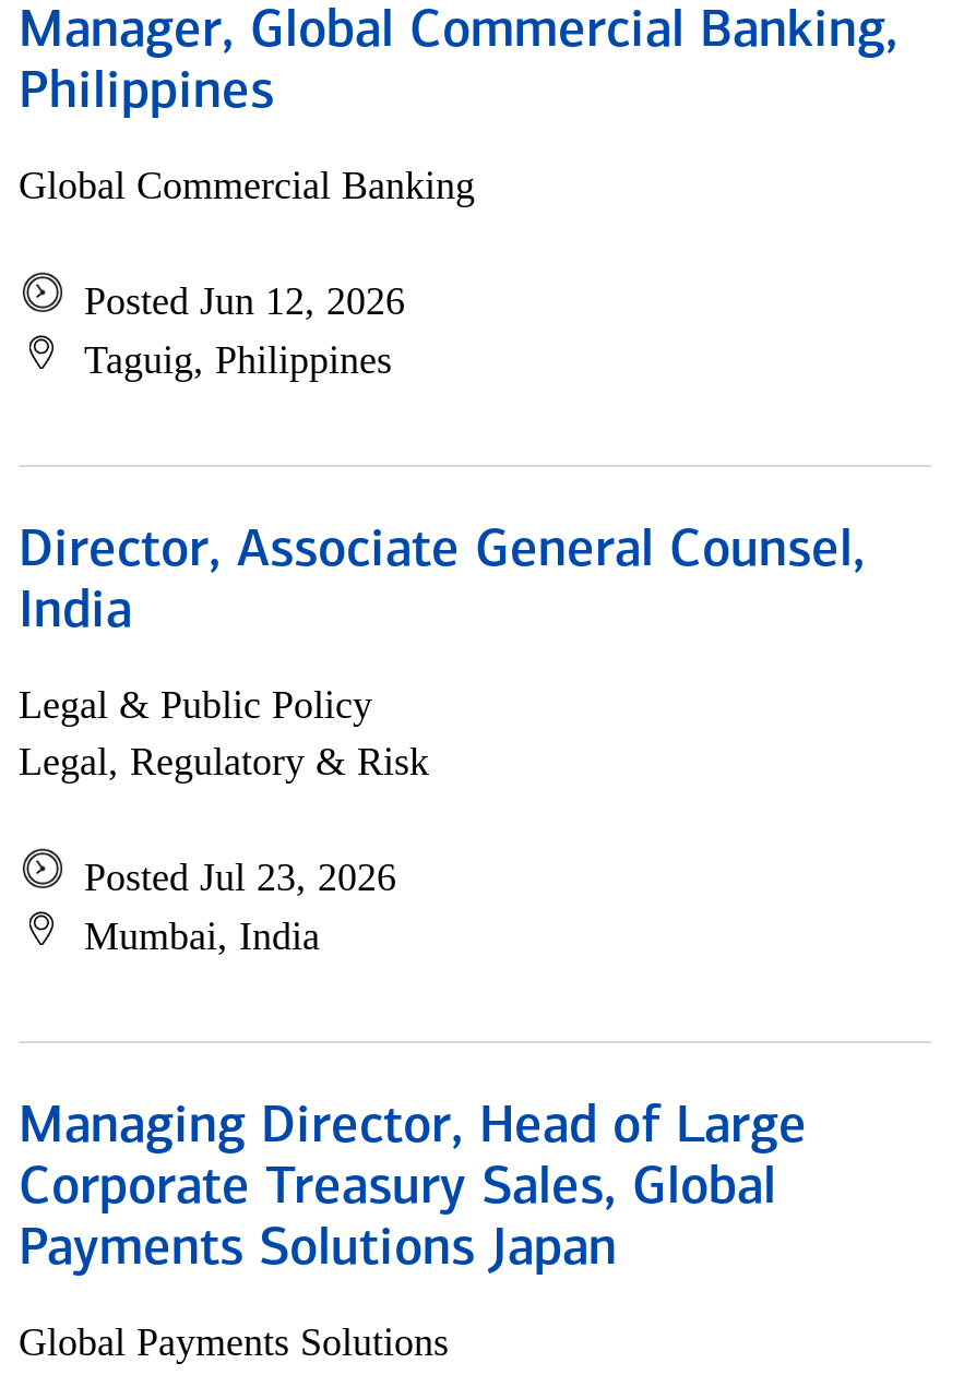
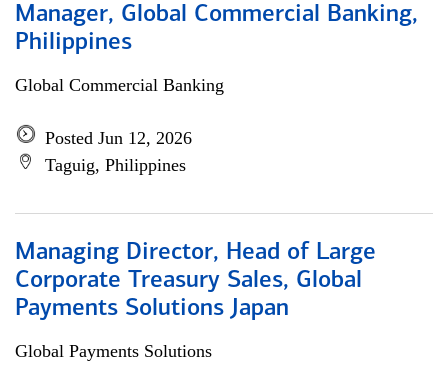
- Director, Associate General Counsel,
- India
- Legal & Public Policy
- Legal, Regulatory & Risk
- Posted Jul 23, 2026
- Mumbai, India
